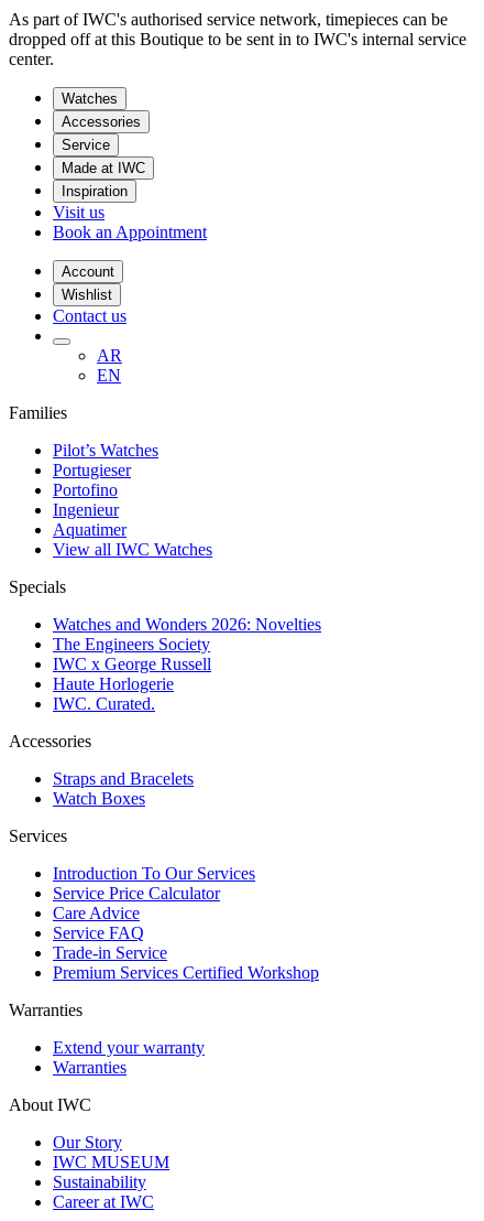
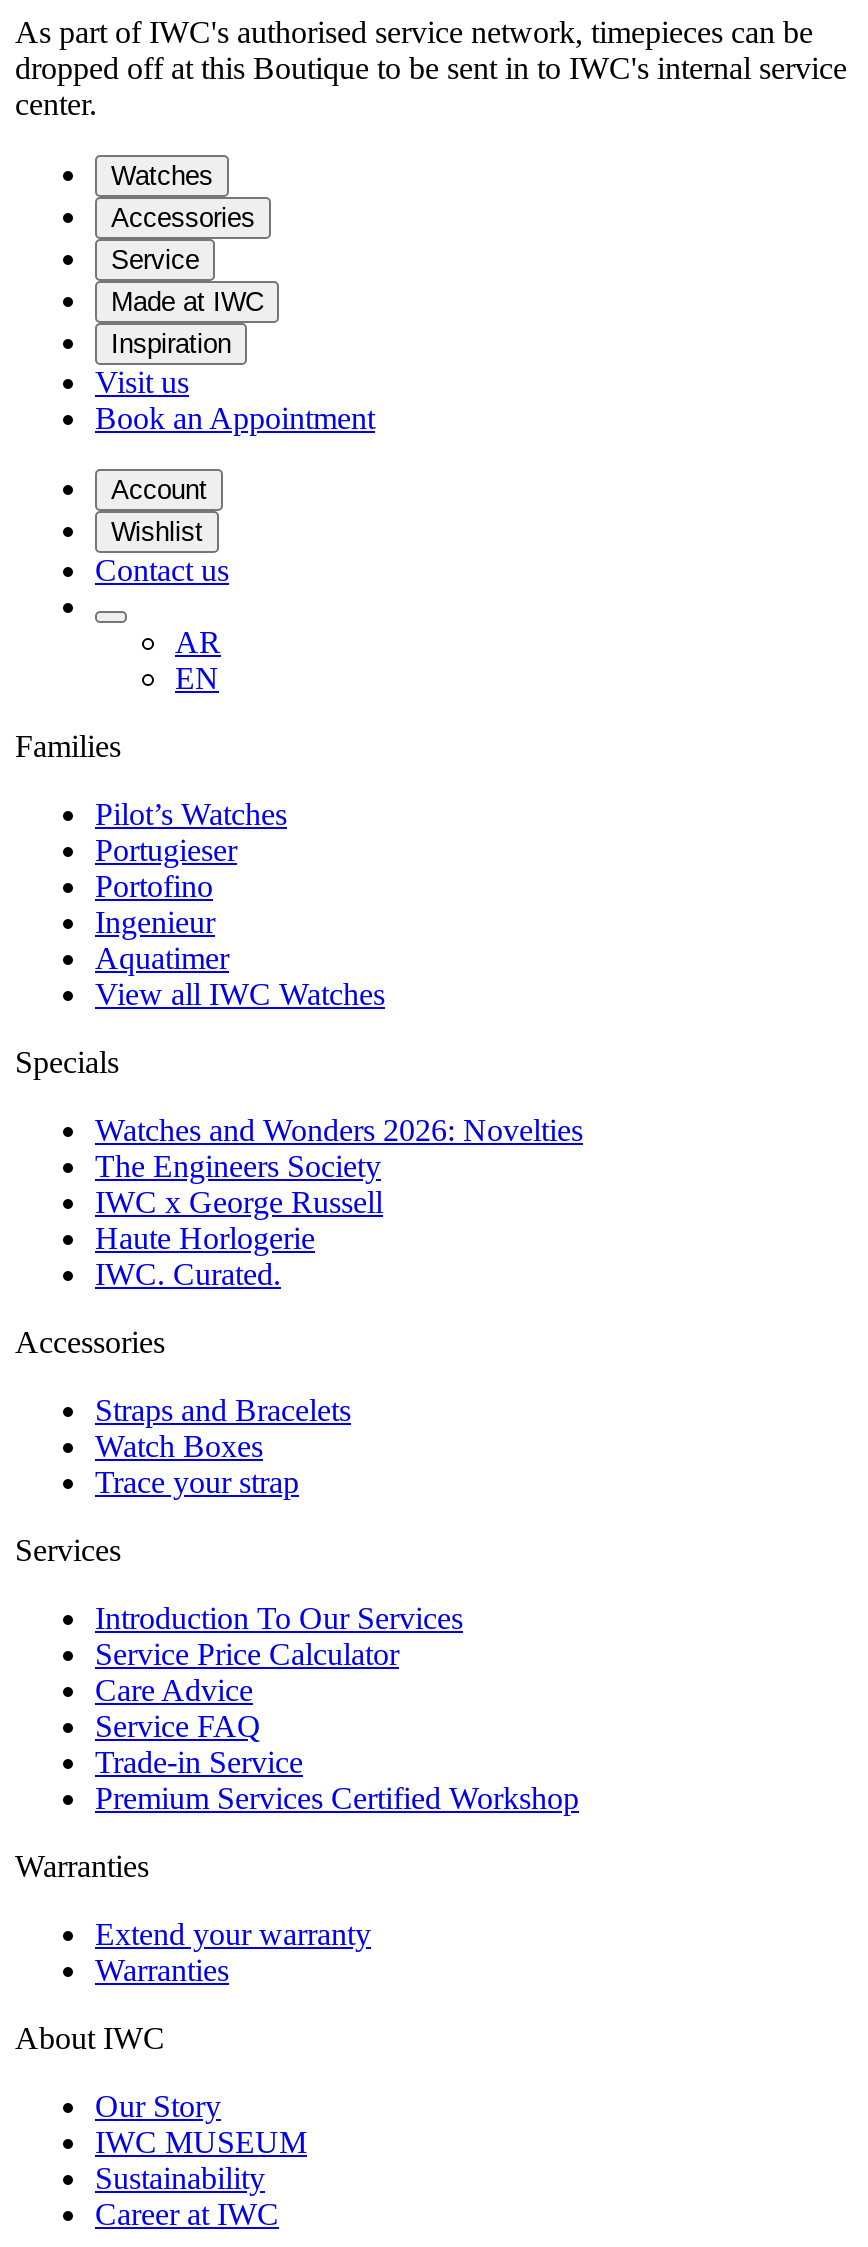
+ Trace your strap
